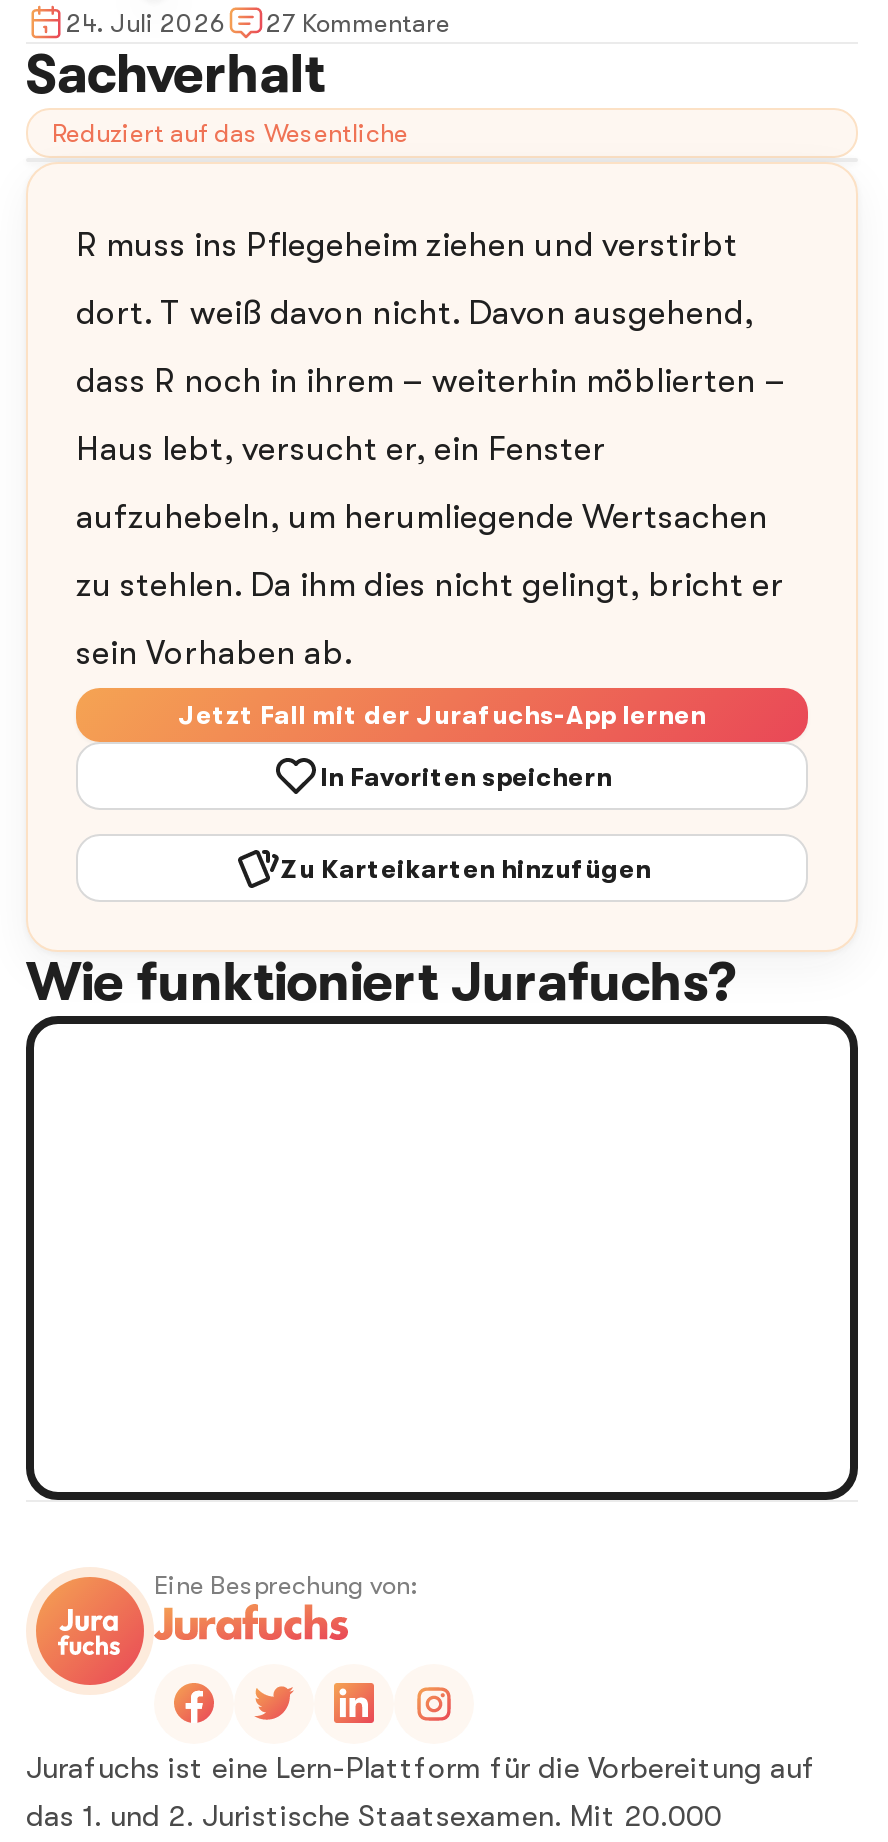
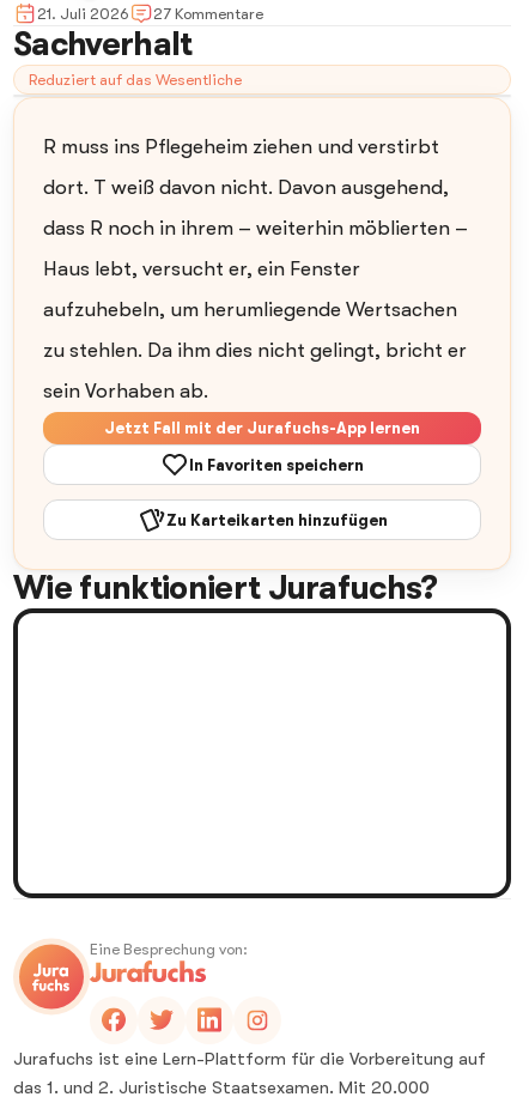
- 24. Juli 2026 27 Kommentare
+ 21. Juli 2026 27 Kommentare
